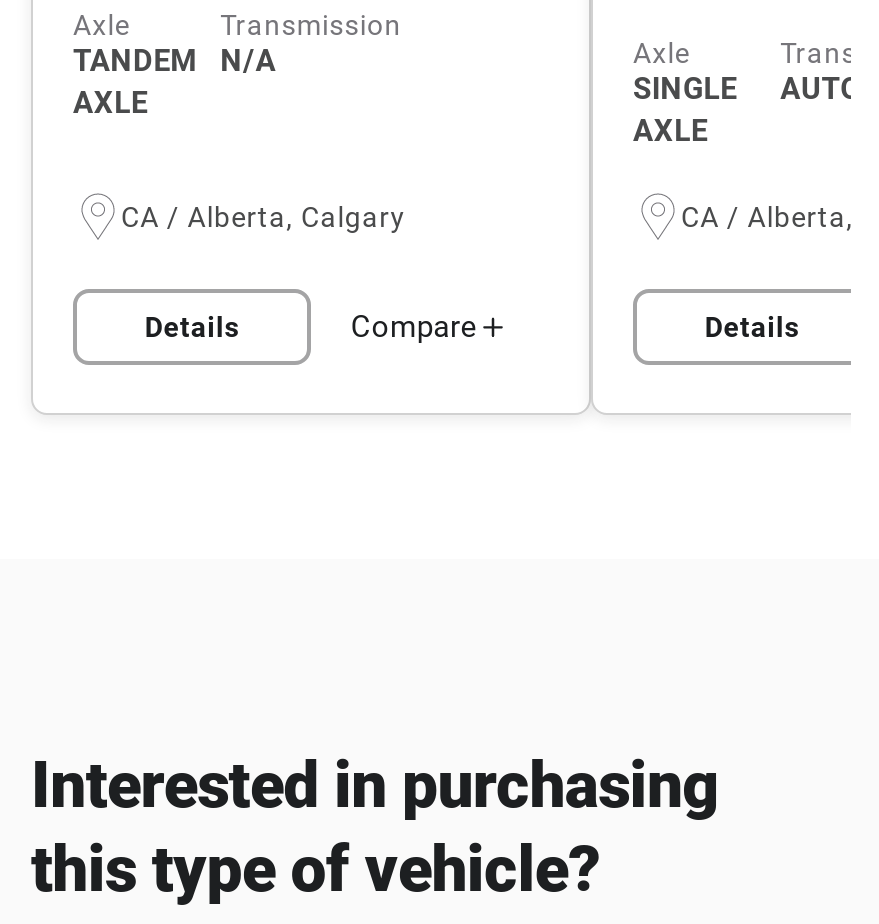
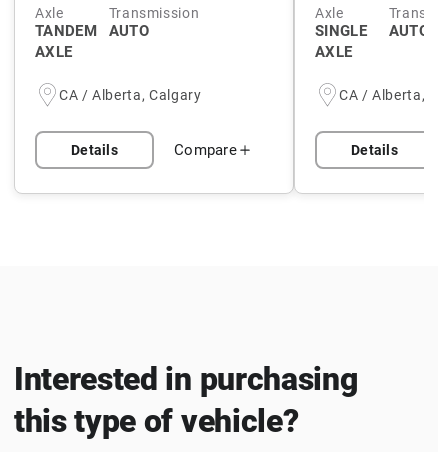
- N/A
+ AUTO
